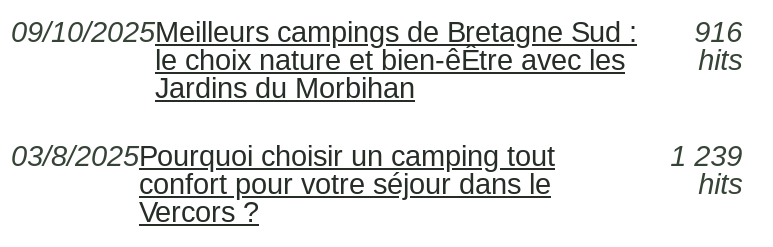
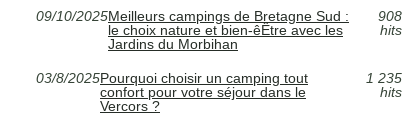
- 09/10/2025Meilleurs campings de Bretagne Sud : 916
+ 09/10/2025Meilleurs campings de Bretagne Sud : 908

- 1 239
+ 1 235
